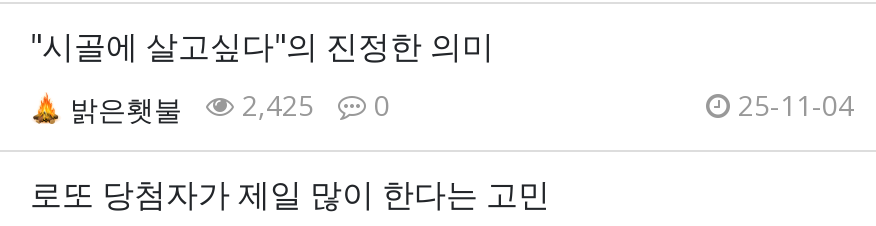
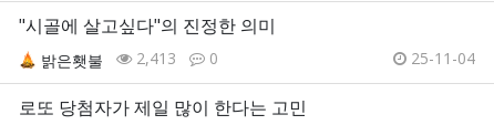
- 2,425
+ 2,413
